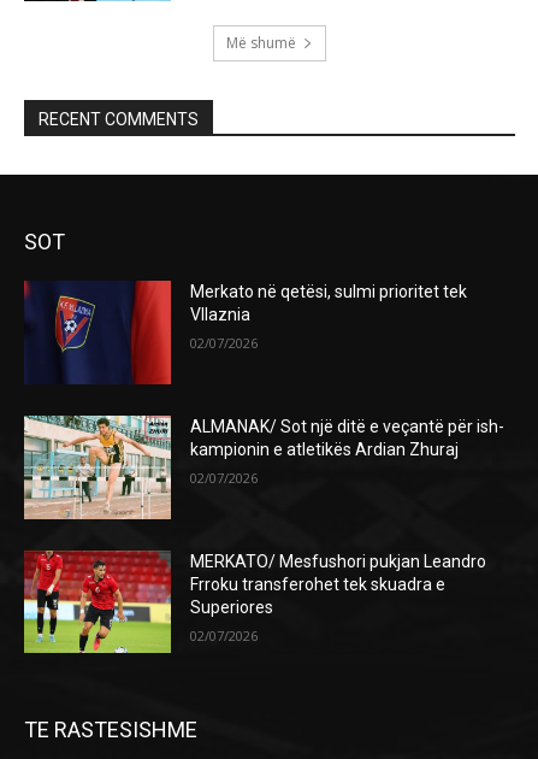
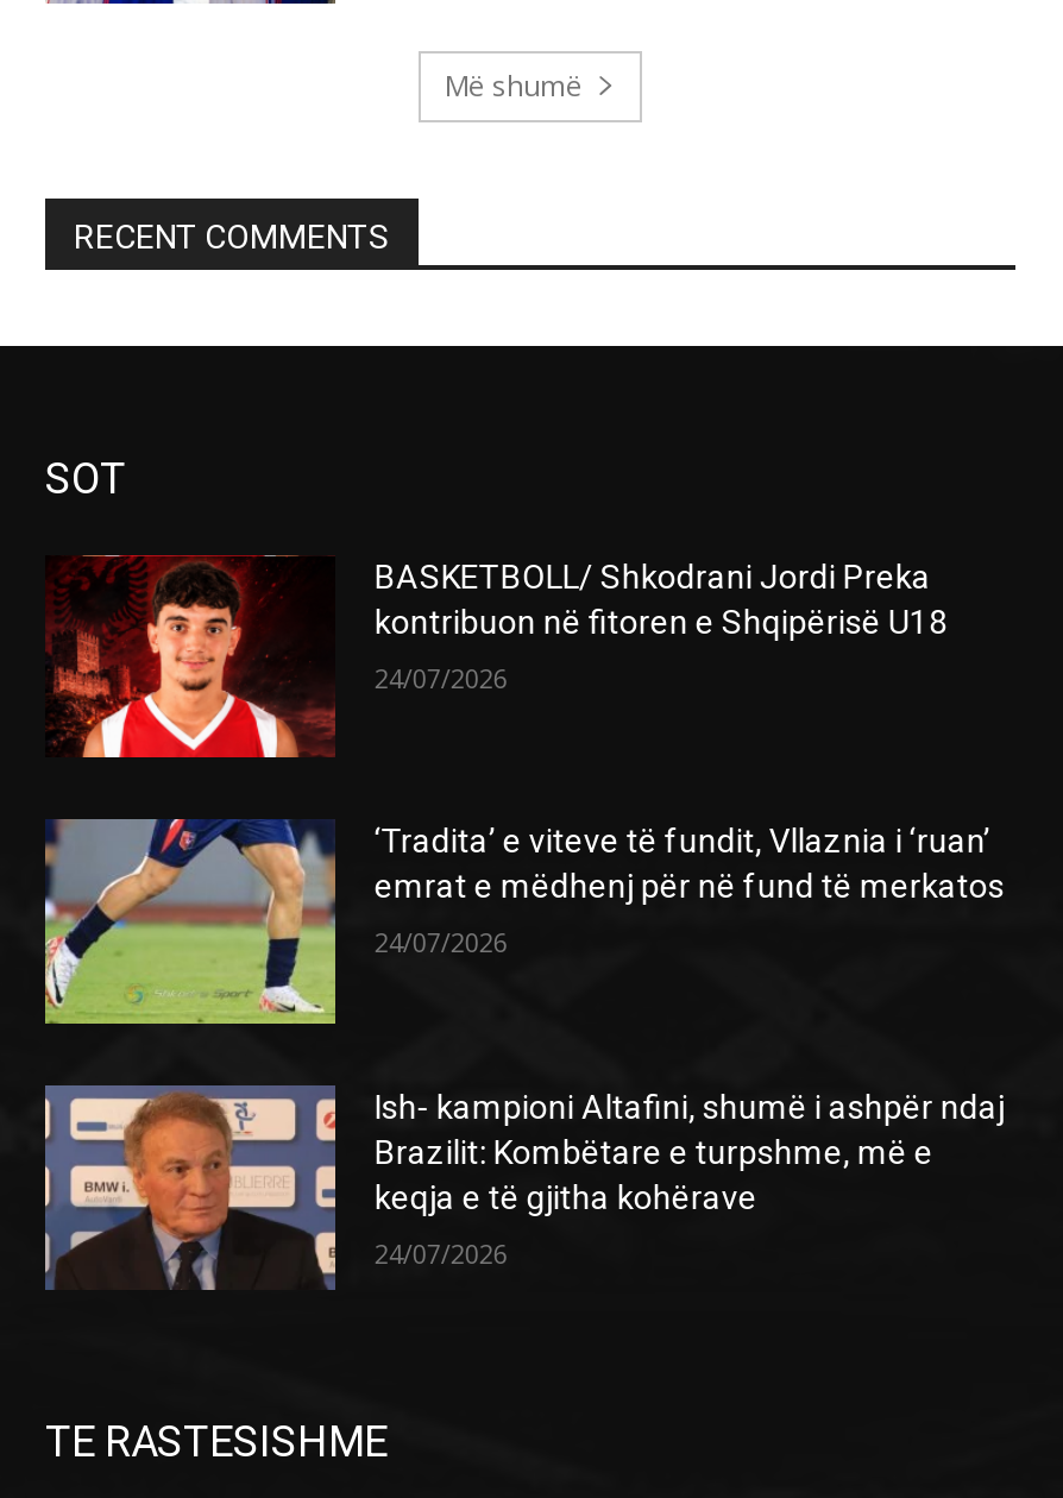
- [image]
- Merkato në qetësi, sulmi prioritet tek
- Vllaznia
+ [image]
+ BASKETBOLL/ Shkodrani Jordi Preka
+ kontribuon në fitoren e Shqipërisë U18

- 02/07/2026
+ 24/07/2026

- [image]
- ALMANAK/ Sot një ditë e veçantë për ish-
- kampionin e atletikës Ardian Zhuraj
+ [image]
+ ‘Tradita’ e viteve të fundit, Vllaznia i ‘ruan’
+ emrat e mëdhenj për në fund të merkatos

- 02/07/2026
+ 24/07/2026

- [image]
- MERKATO/ Mesfushori pukjan Leandro
- Frroku transferohet tek skuadra e
- Superiores
+ [image]
+ Ish- kampioni Altafini, shumë i ashpër ndaj
+ Brazilit: Kombëtare e turpshme, më e
+ keqja e të gjitha kohërave

- 02/07/2026
+ 24/07/2026
